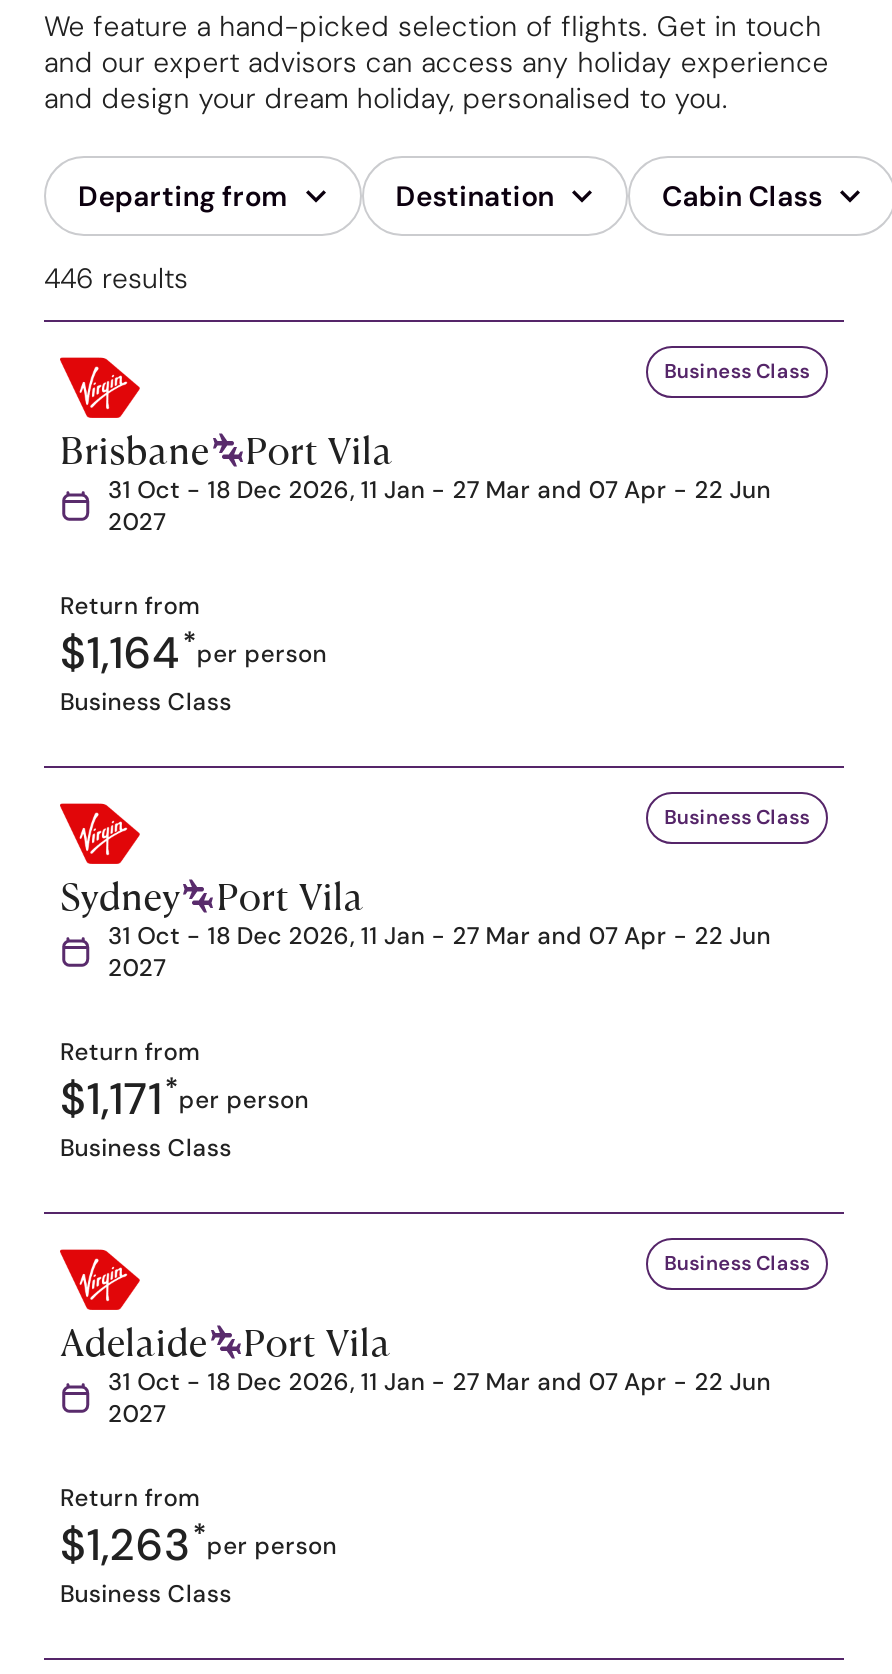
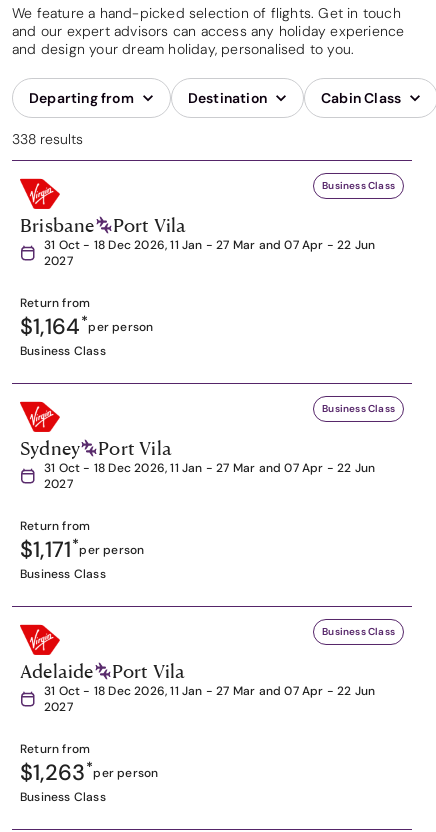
- 446 results
+ 338 results
